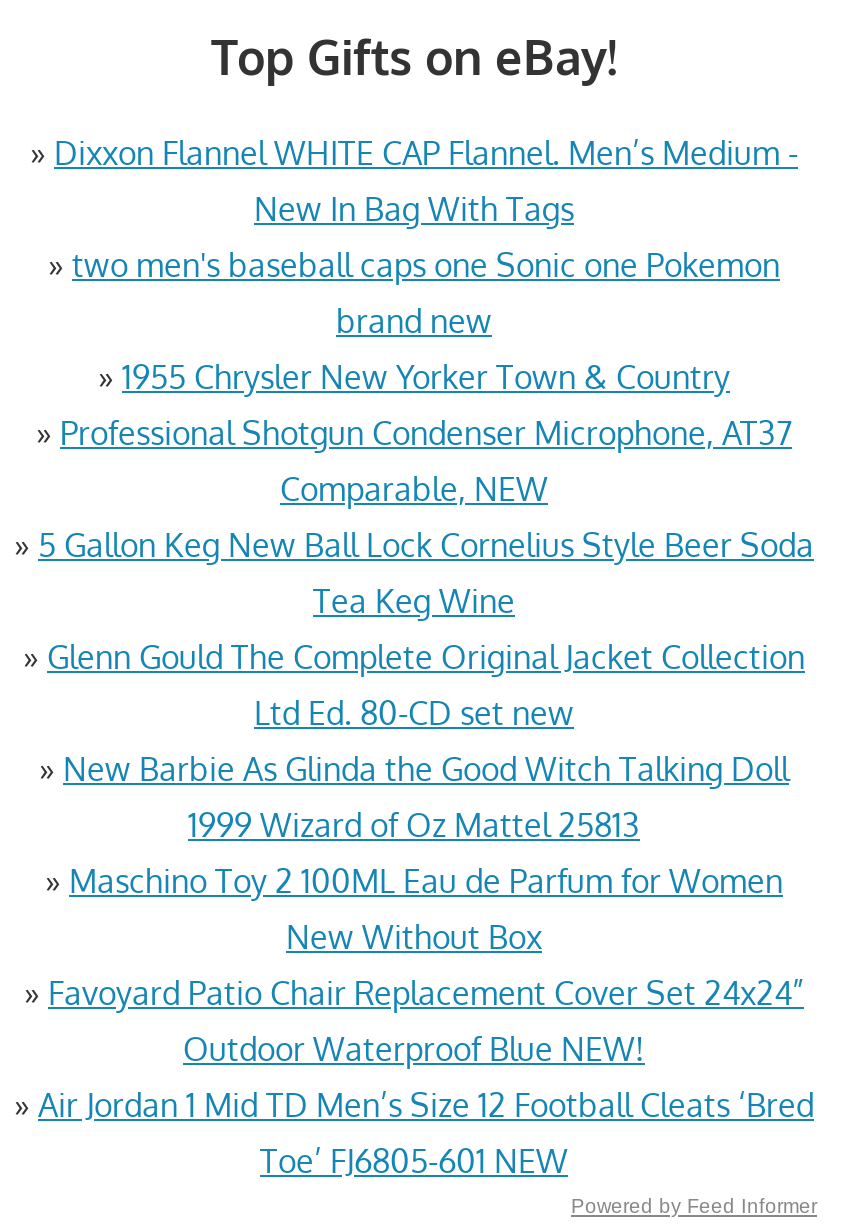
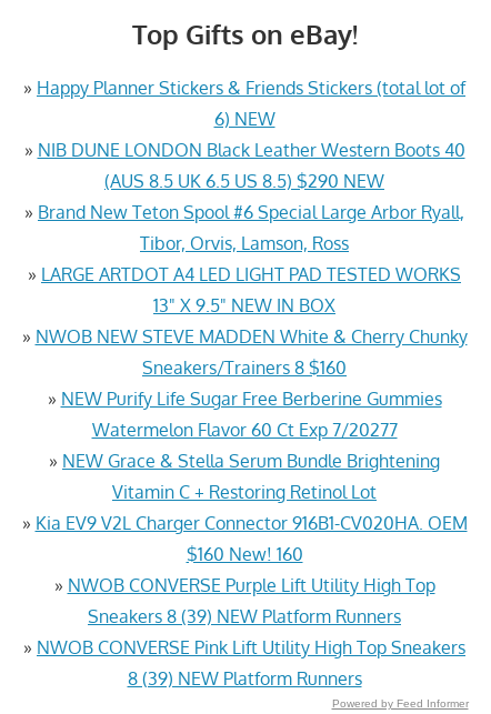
- » Dixxon Flannel WHITE CAP Flannel. Men’s Medium -
- New In Bag With Tags
- » two men's baseball caps one Sonic one Pokemon
- brand new
- » 1955 Chrysler New Yorker Town & Country
- » Professional Shotgun Condenser Microphone, AT37
- Comparable, NEW
- » 5 Gallon Keg New Ball Lock Cornelius Style Beer Soda
- Tea Keg Wine
- » Glenn Gould The Complete Original Jacket Collection
- Ltd Ed. 80-CD set new
- » New Barbie As Glinda the Good Witch Talking Doll
- 1999 Wizard of Oz Mattel 25813
- » Maschino Toy 2 100ML Eau de Parfum for Women
- New Without Box
- » Favoyard Patio Chair Replacement Cover Set 24x24”
- Outdoor Waterproof Blue NEW!
- » Air Jordan 1 Mid TD Men’s Size 12 Football Cleats ‘Bred
- Toe’ FJ6805-601 NEW
+ » Happy Planner Stickers & Friends Stickers (total lot of
+ 6) NEW
+ » NIB DUNE LONDON Black Leather Western Boots 40
+ (AUS 8.5 UK 6.5 US 8.5) $290 NEW
+ » Brand New Teton Spool #6 Special Large Arbor Ryall,
+ Tibor, Orvis, Lamson, Ross
+ » LARGE ARTDOT A4 LED LIGHT PAD TESTED WORKS
+ 13" X 9.5" NEW IN BOX
+ » NWOB NEW STEVE MADDEN White & Cherry Chunky
+ Sneakers/Trainers 8 $160
+ » NEW Purify Life Sugar Free Berberine Gummies
+ Watermelon Flavor 60 Ct Exp 7/20277
+ » NEW Grace & Stella Serum Bundle Brightening
+ Vitamin C + Restoring Retinol Lot
+ » Kia EV9 V2L Charger Connector 916B1-CV020HA. OEM
+ $160 New! 160
+ » NWOB CONVERSE Purple Lift Utility High Top
+ Sneakers 8 (39) NEW Platform Runners
+ » NWOB CONVERSE Pink Lift Utility High Top Sneakers
+ 8 (39) NEW Platform Runners
